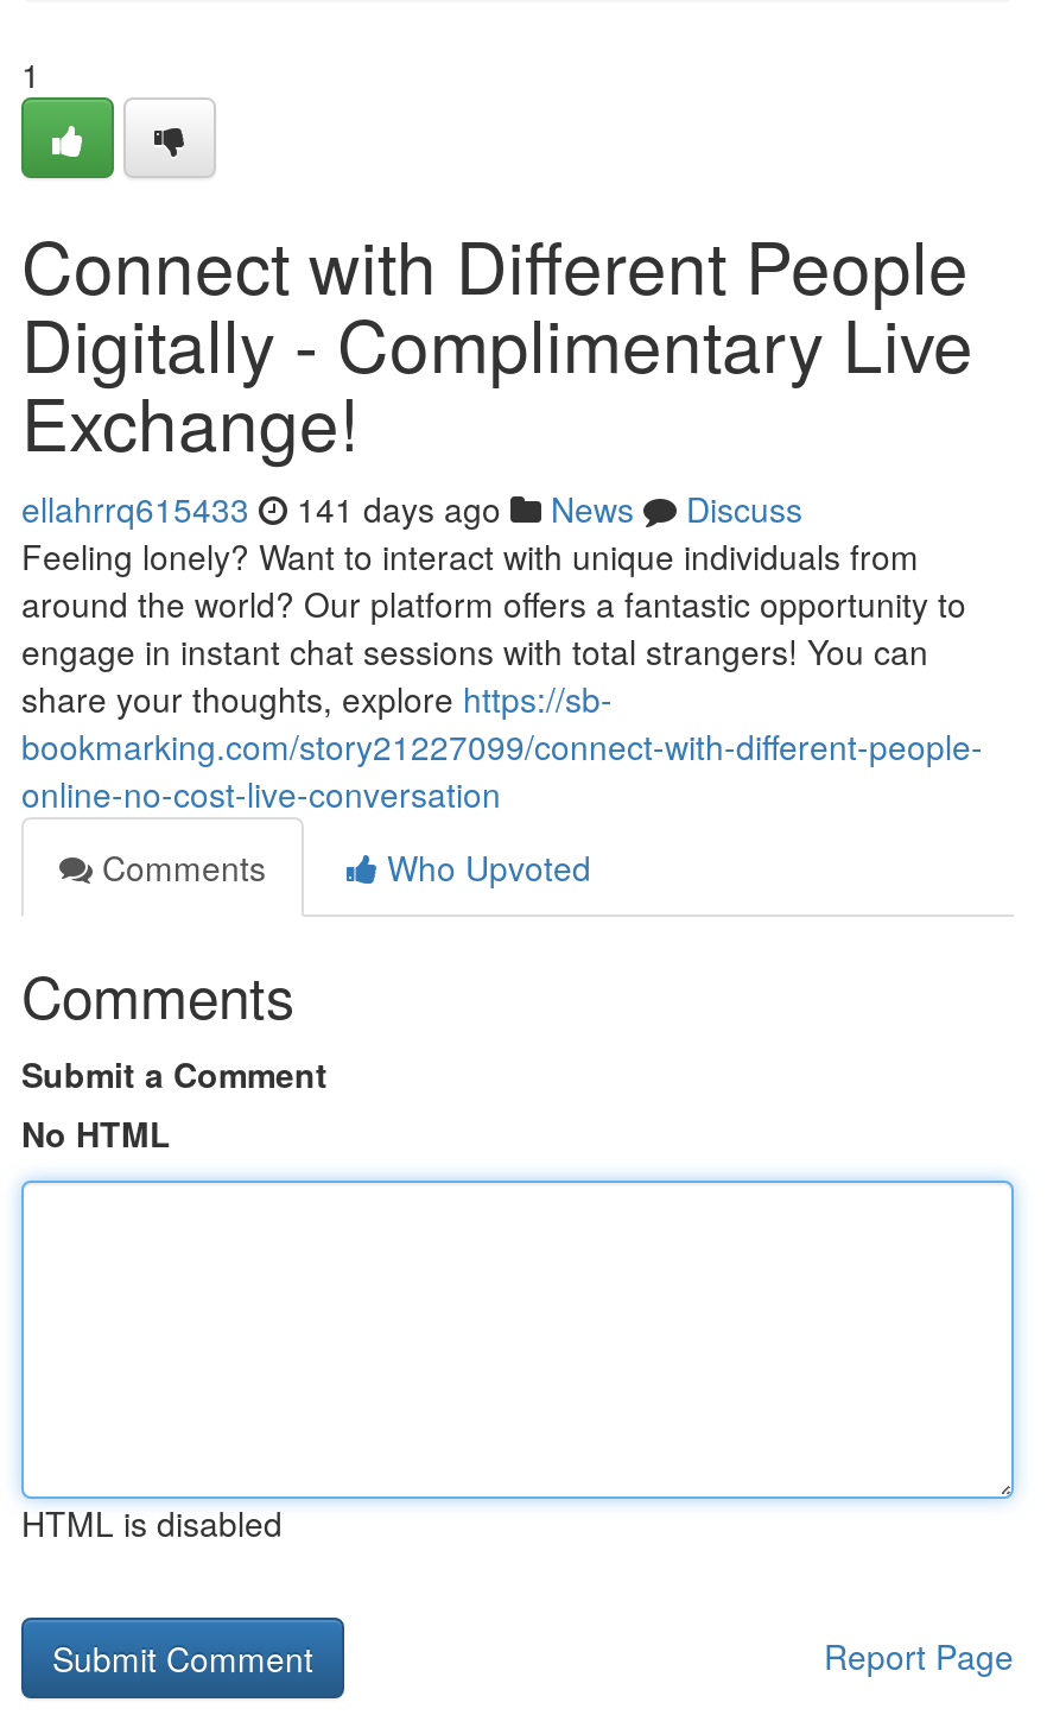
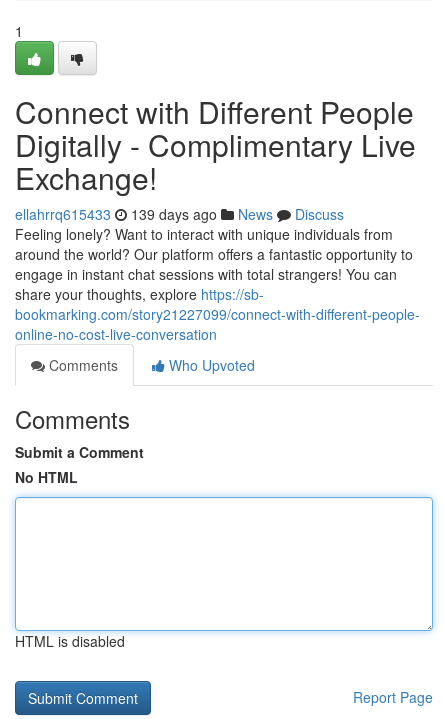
- ellahrrq615433 141 days ago News Discuss
+ ellahrrq615433 139 days ago News Discuss
